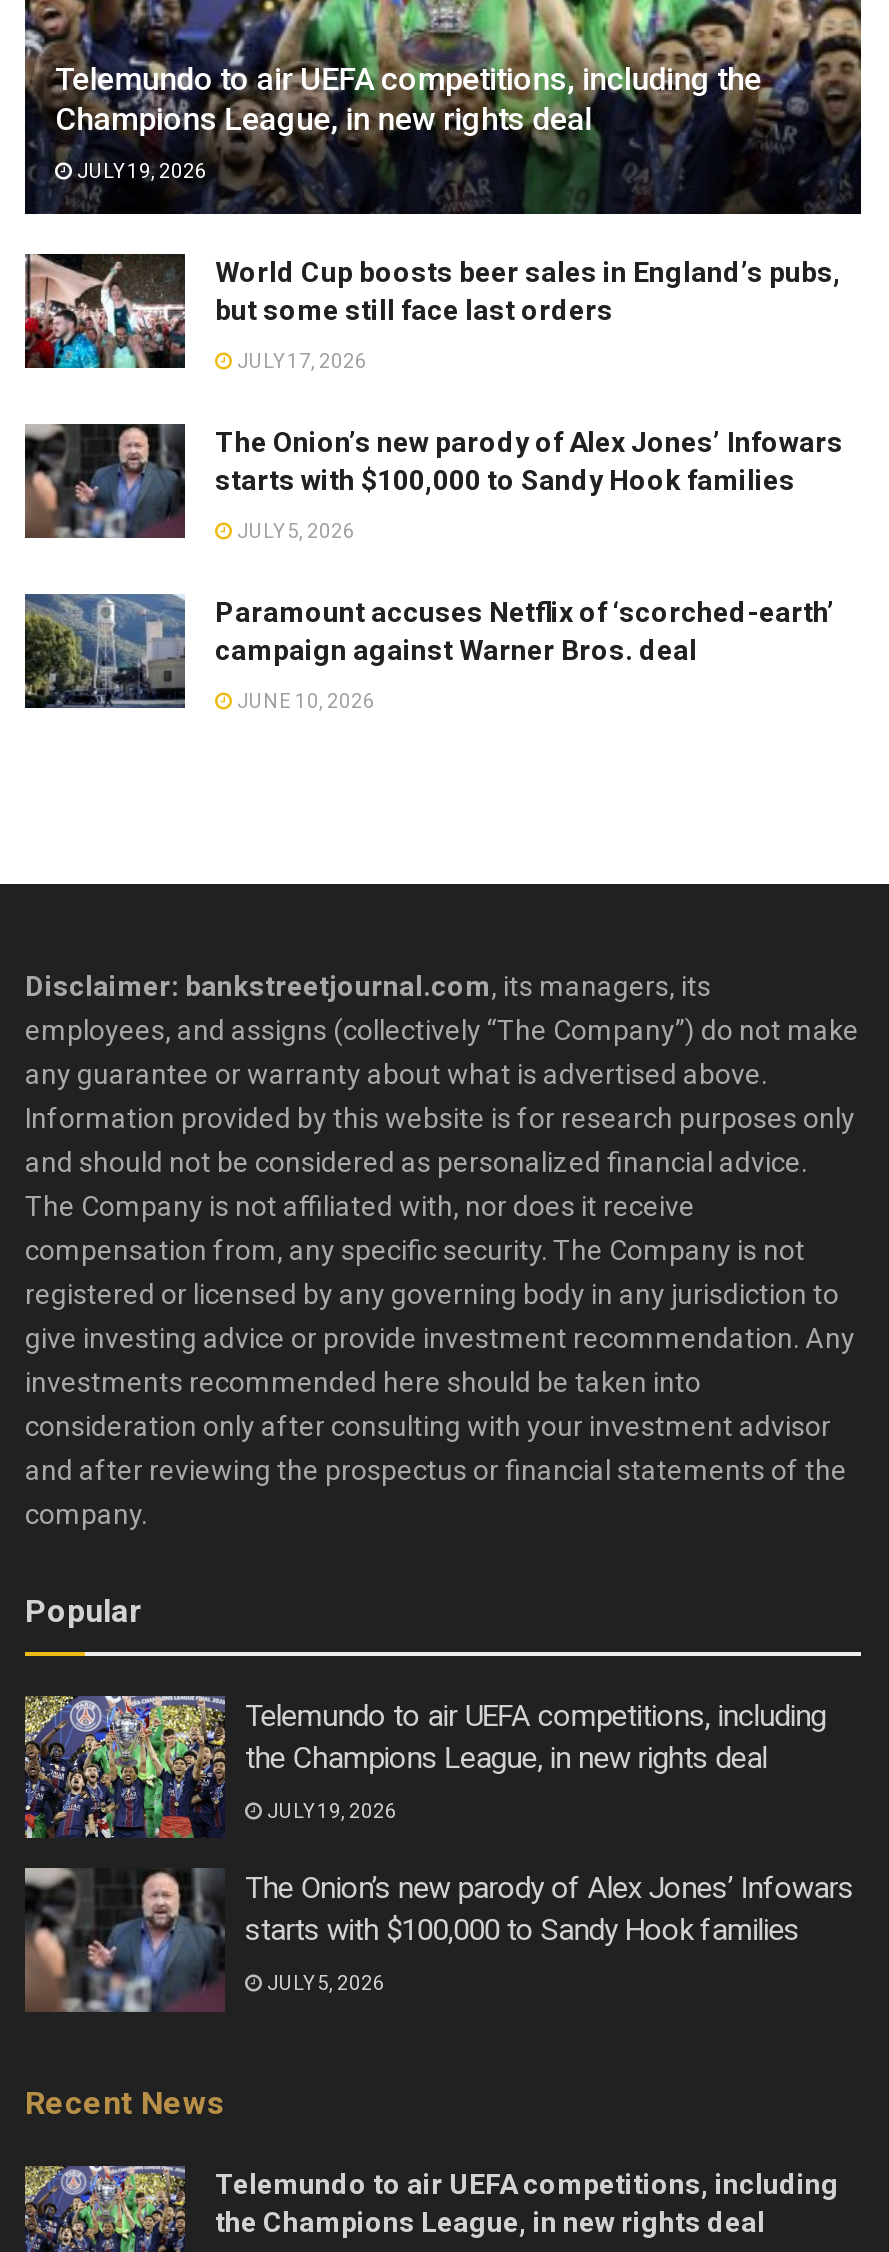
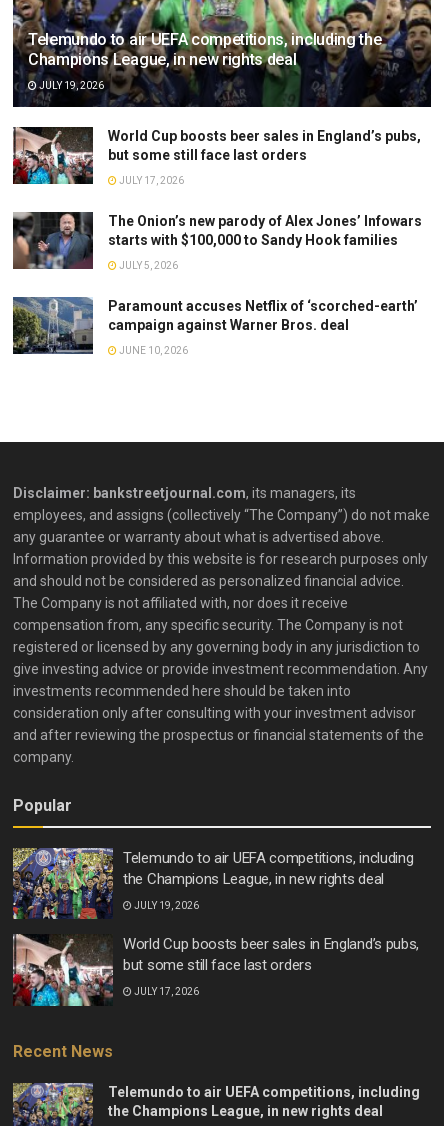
- [image]
- The Onion’s new parody of Alex Jones’ Infowars
- starts with $100,000 to Sandy Hook families
+ [image]
+ World Cup boosts beer sales in England’s pubs,
+ but some still face last orders

- JULY 5, 2026
+ JULY 17, 2026
